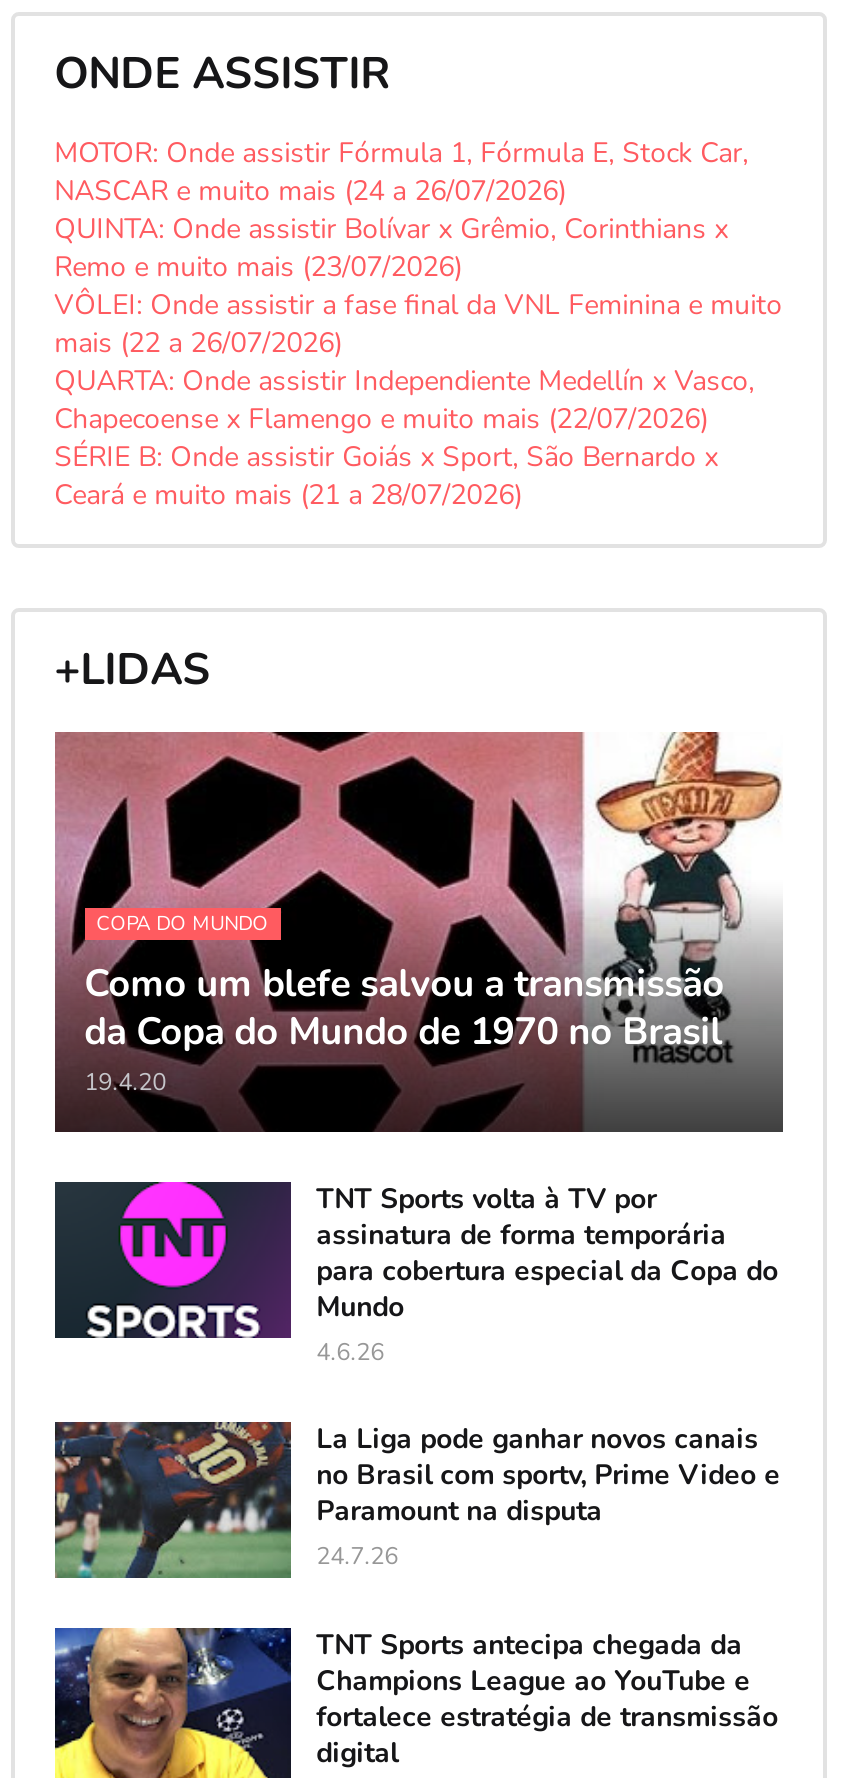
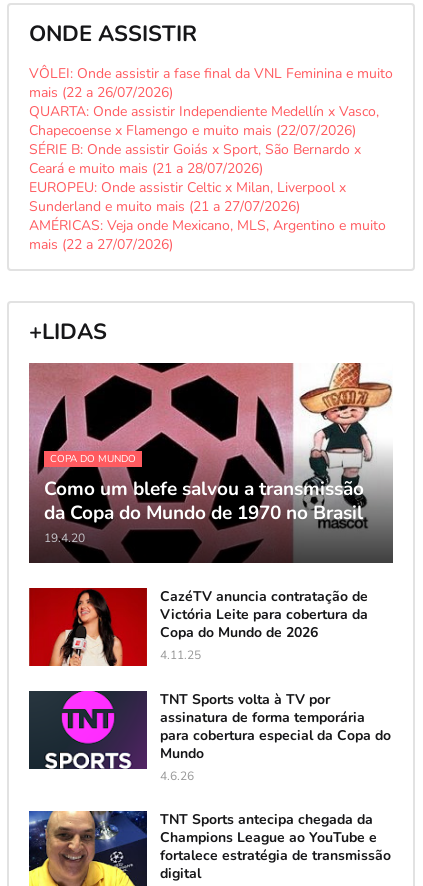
- MOTOR: Onde assistir Fórmula 1, Fórmula E, Stock Car,
- NASCAR e muito mais (24 a 26/07/2026)
- QUINTA: Onde assistir Bolívar x Grêmio, Corinthians x
- Remo e muito mais (23/07/2026)

moved up: VÔLEI: Onde assistir a fase final da VNL Feminina e muito | mais (22 a 26/07/2026) | QUARTA: Onde assistir Independiente Medellín x Vasco, | Chapecoense x Flamengo e muito mais (22/07/2026) | SÉRIE B: Onde assistir Goiás x Sport, São Bernardo x | Ceará e muito mais (21 a 28/07/2026)

+ EUROPEU: Onde assistir Celtic x Milan, Liverpool x
+ Sunderland e muito mais (21 a 27/07/2026)
+ AMÉRICAS: Veja onde Mexicano, MLS, Argentino e muito
+ mais (22 a 27/07/2026)

+ [image]
+ CazéTV anuncia contratação de
+ Victória Leite para cobertura da
+ Copa do Mundo de 2026
+ 4.11.25

moved down: [image] | TNT Sports volta à TV por | assinatura de forma temporária | para cobertura especial da Copa do | Mundo | 4.6.26

- [image]
- La Liga pode ganhar novos canais
- no Brasil com sportv, Prime Video e
- Paramount na disputa
- 24.7.26
